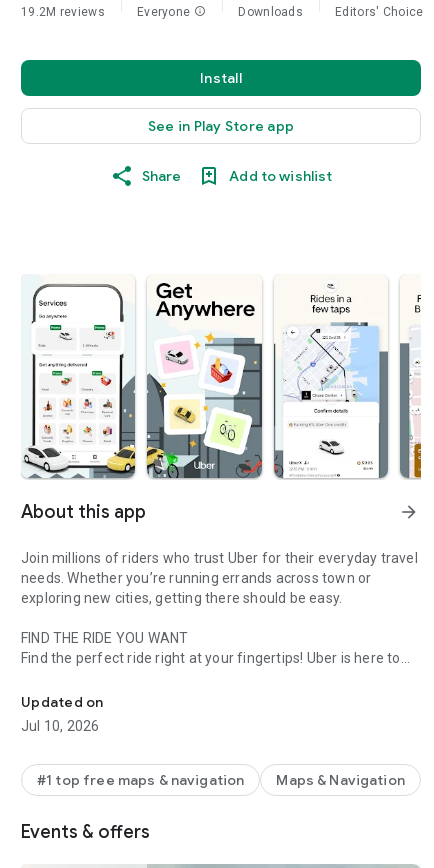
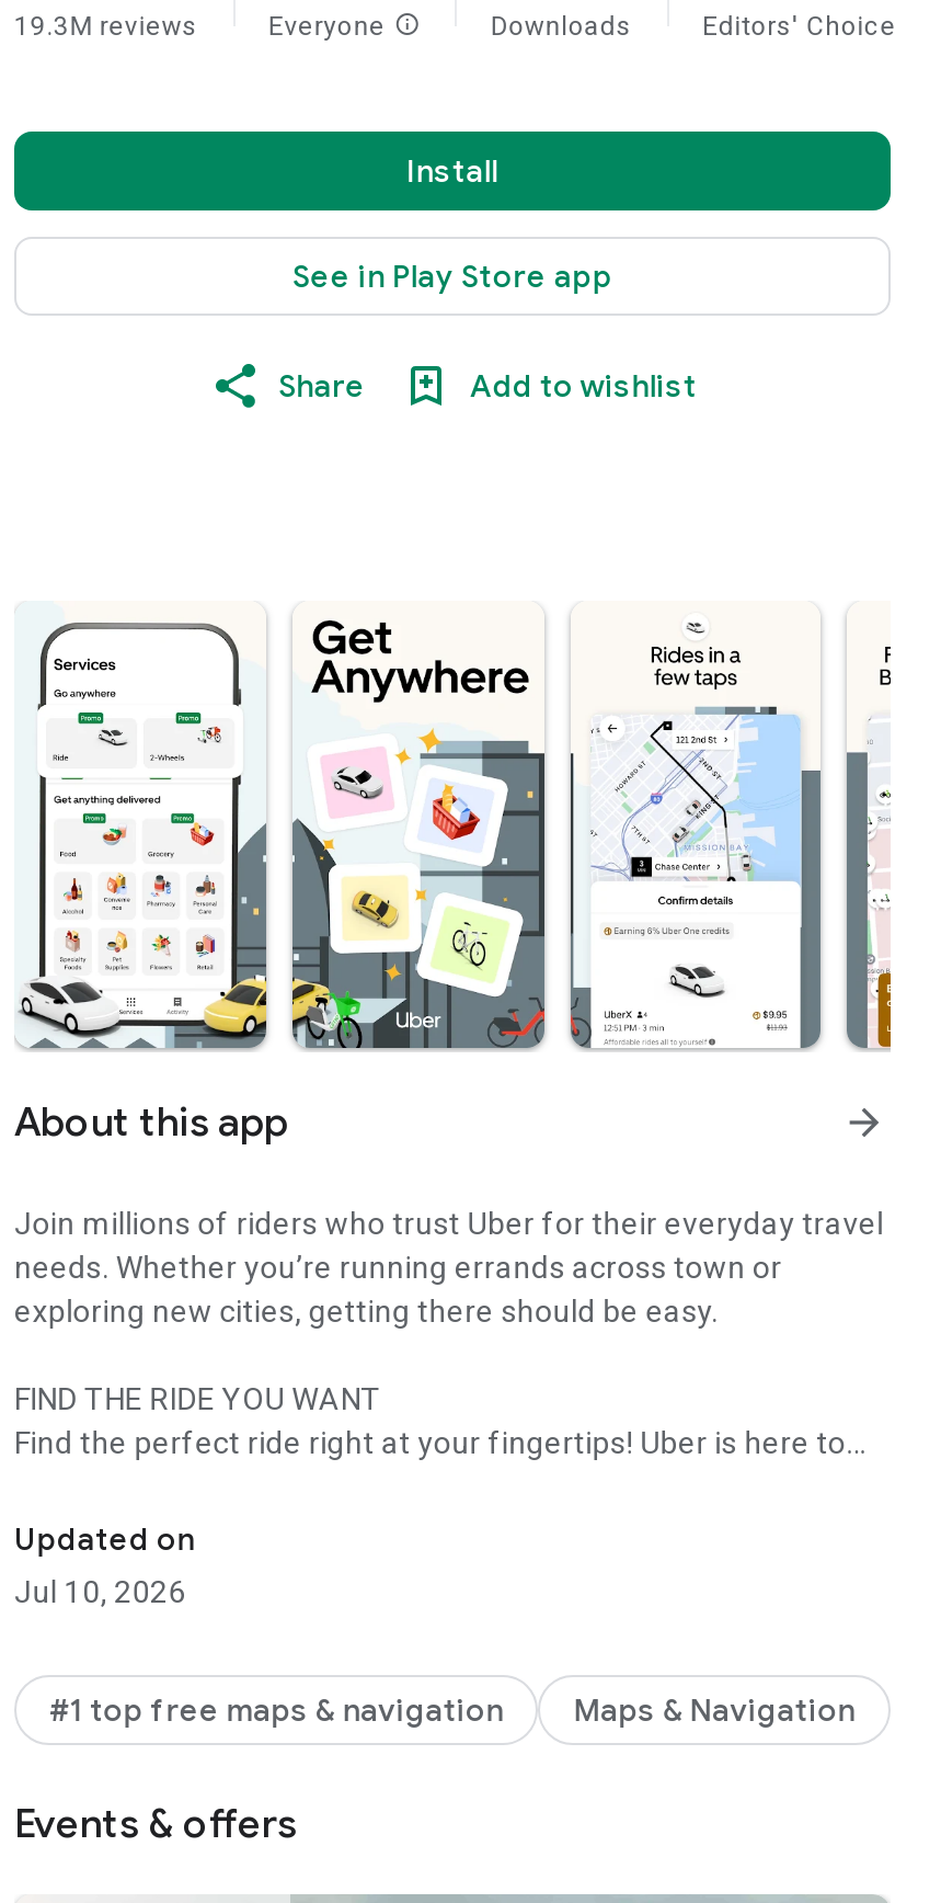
- 19.2M reviews
+ 19.3M reviews
